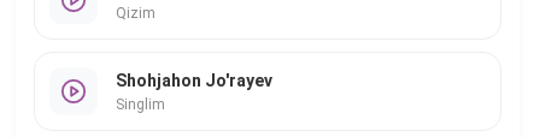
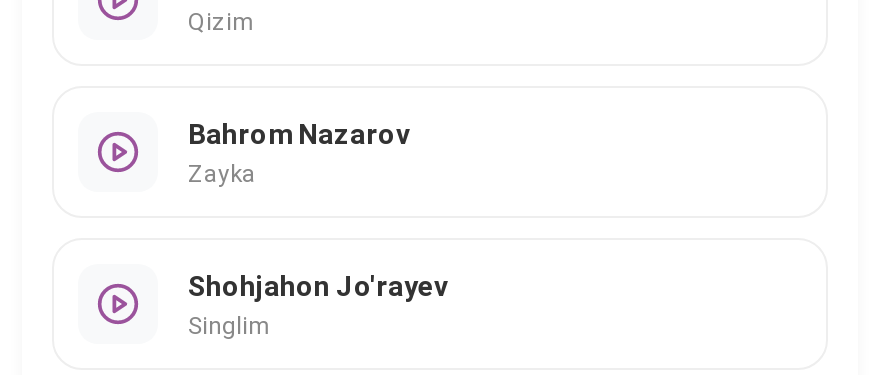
+ Bahrom Nazarov
+ Zayka
